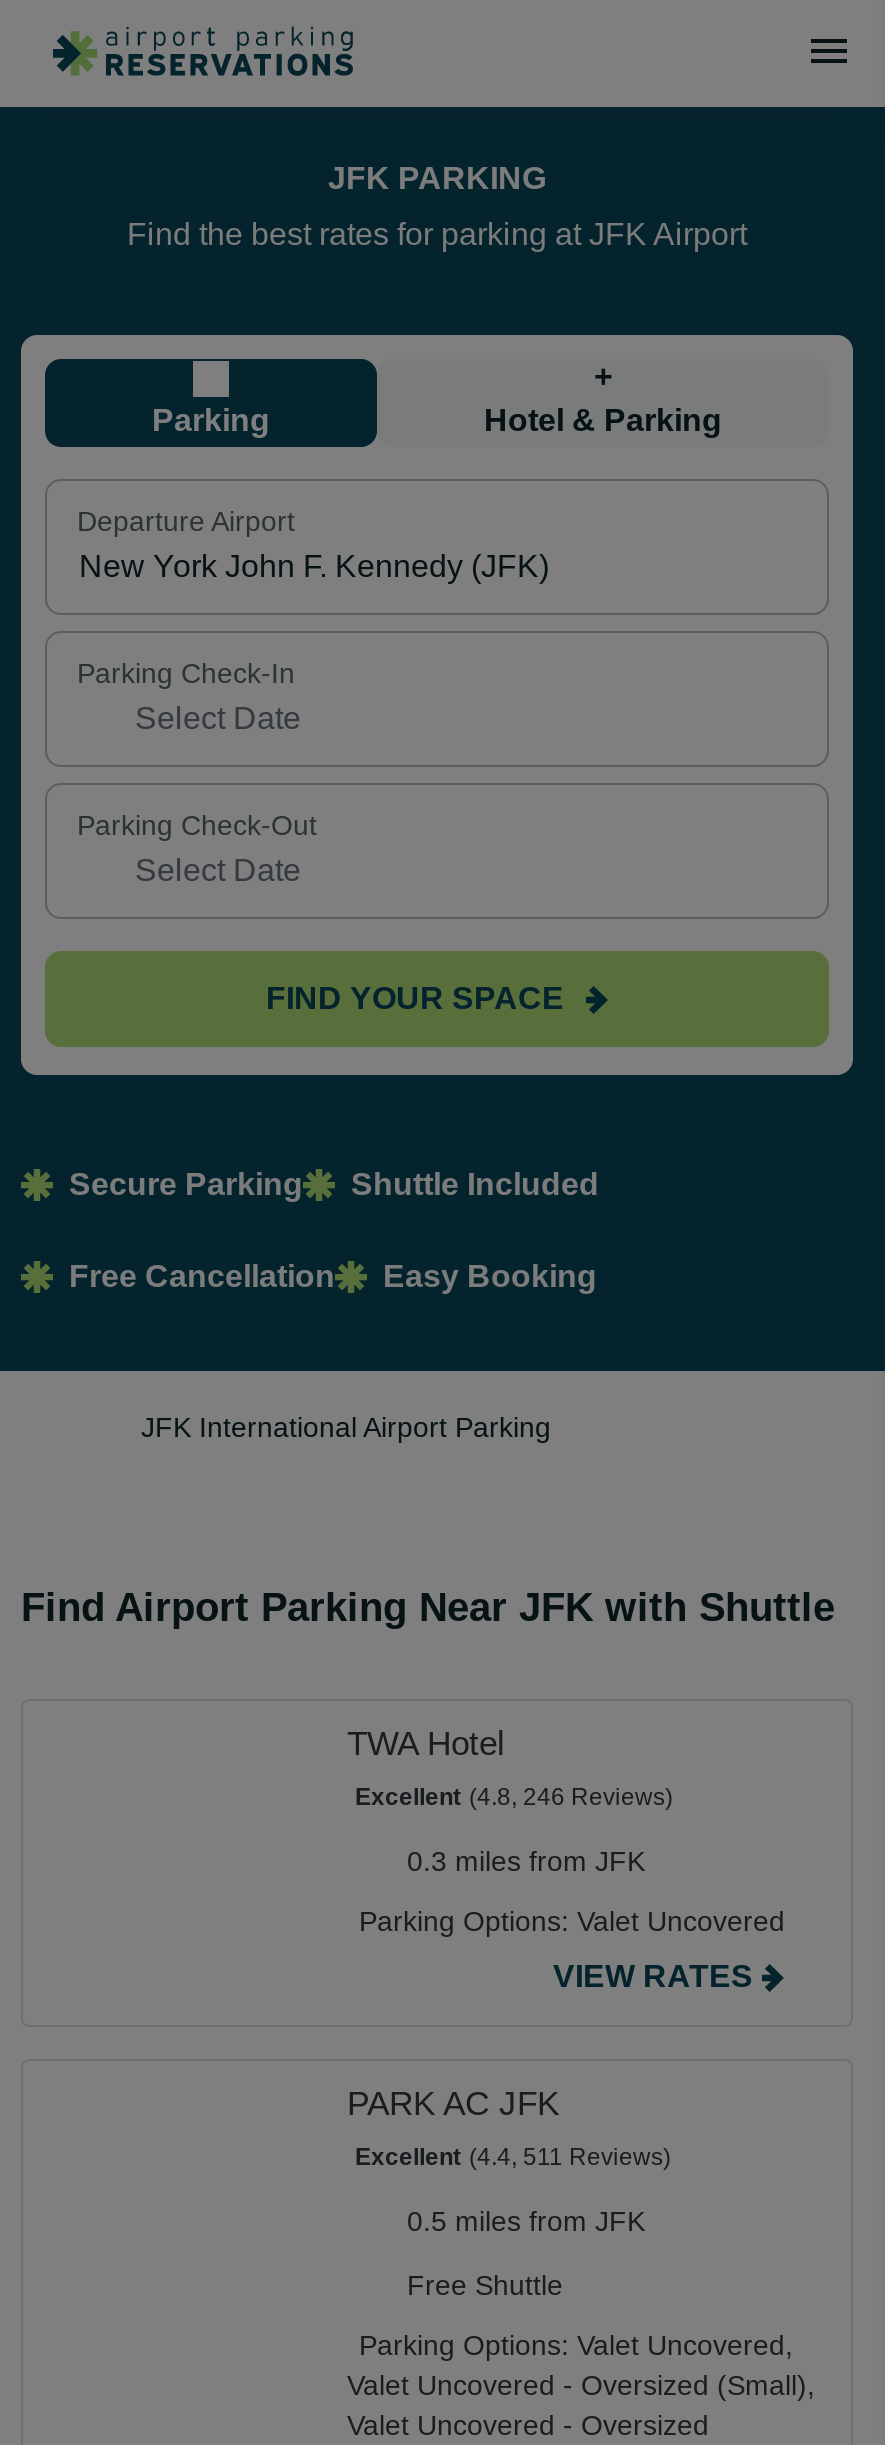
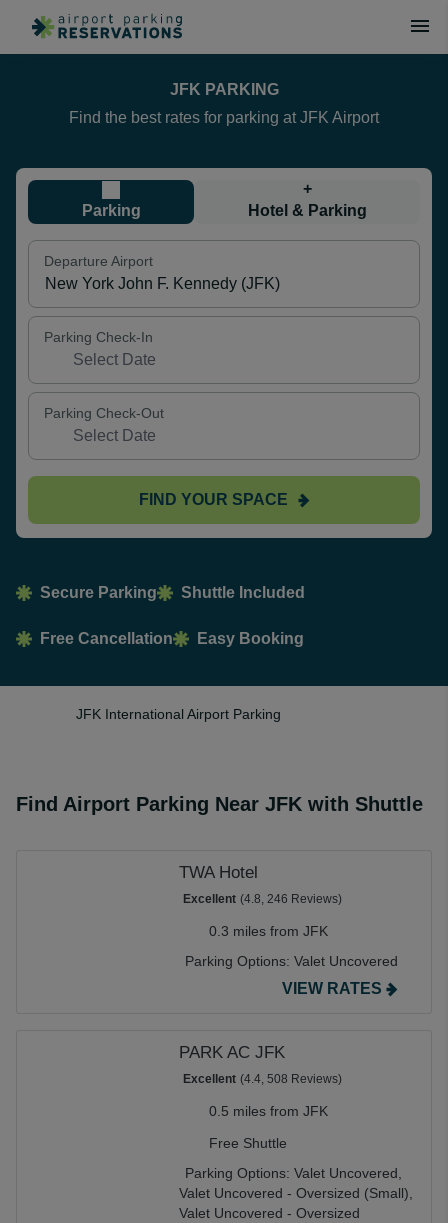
- Excellent (4.4, 511 Reviews)
+ Excellent (4.4, 508 Reviews)
